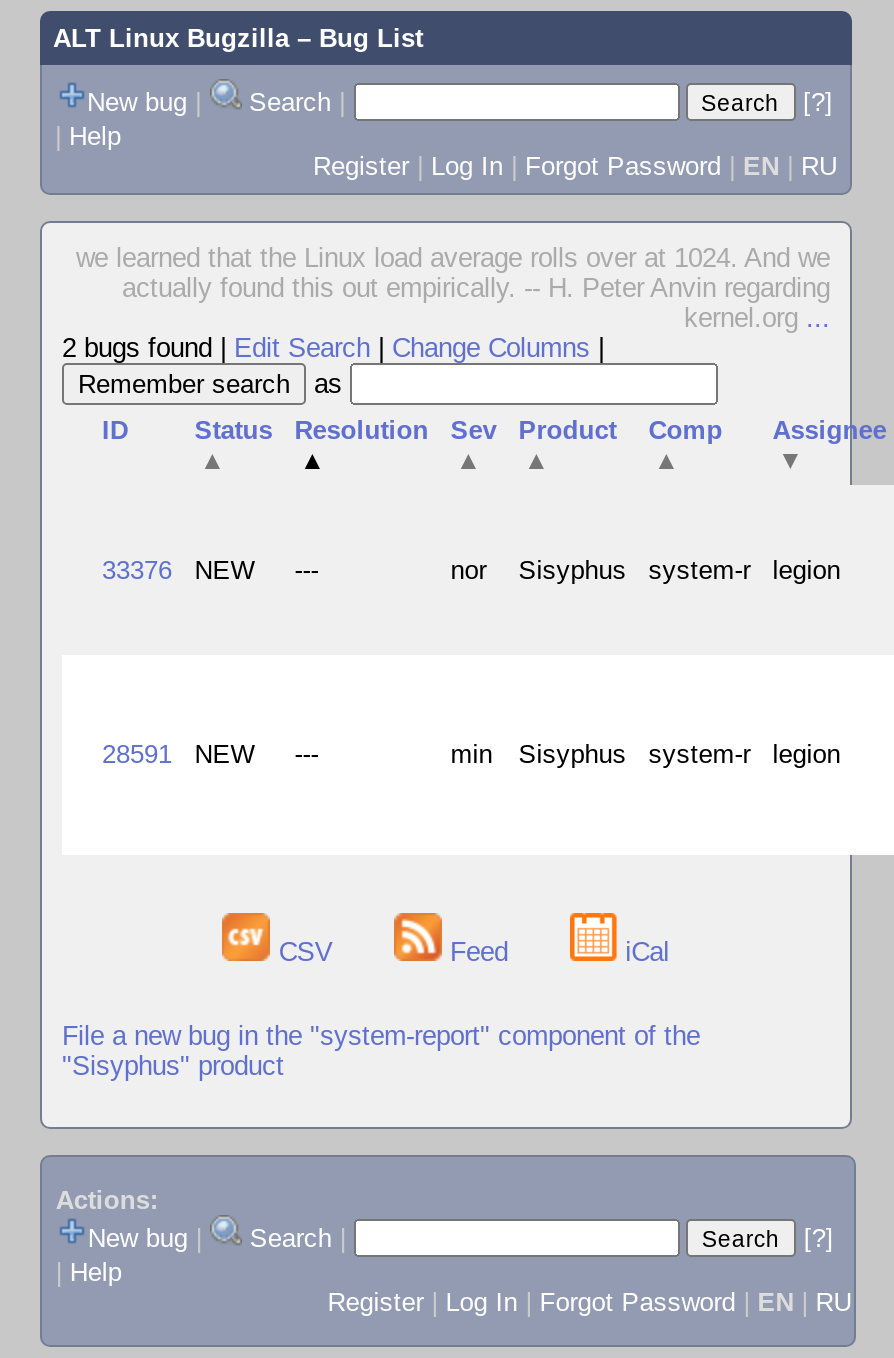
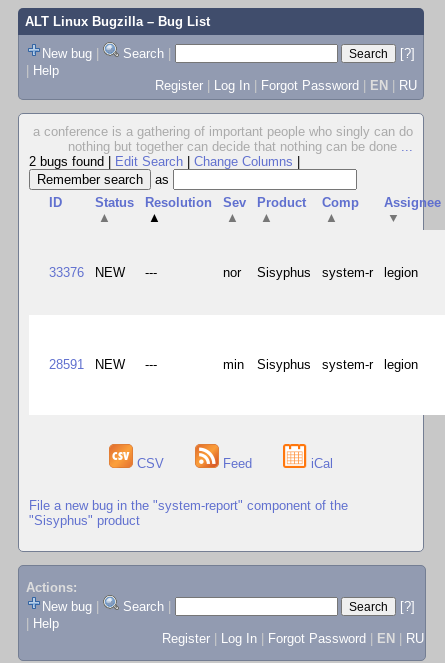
- we learned that the Linux load average rolls over at 1024. And we
- actually found this out empirically. -- H. Peter Anvin regarding
- kernel.org...
+ a conference is a gathering of important people who singly can do
+ nothing but together can decide that nothing can be done...
